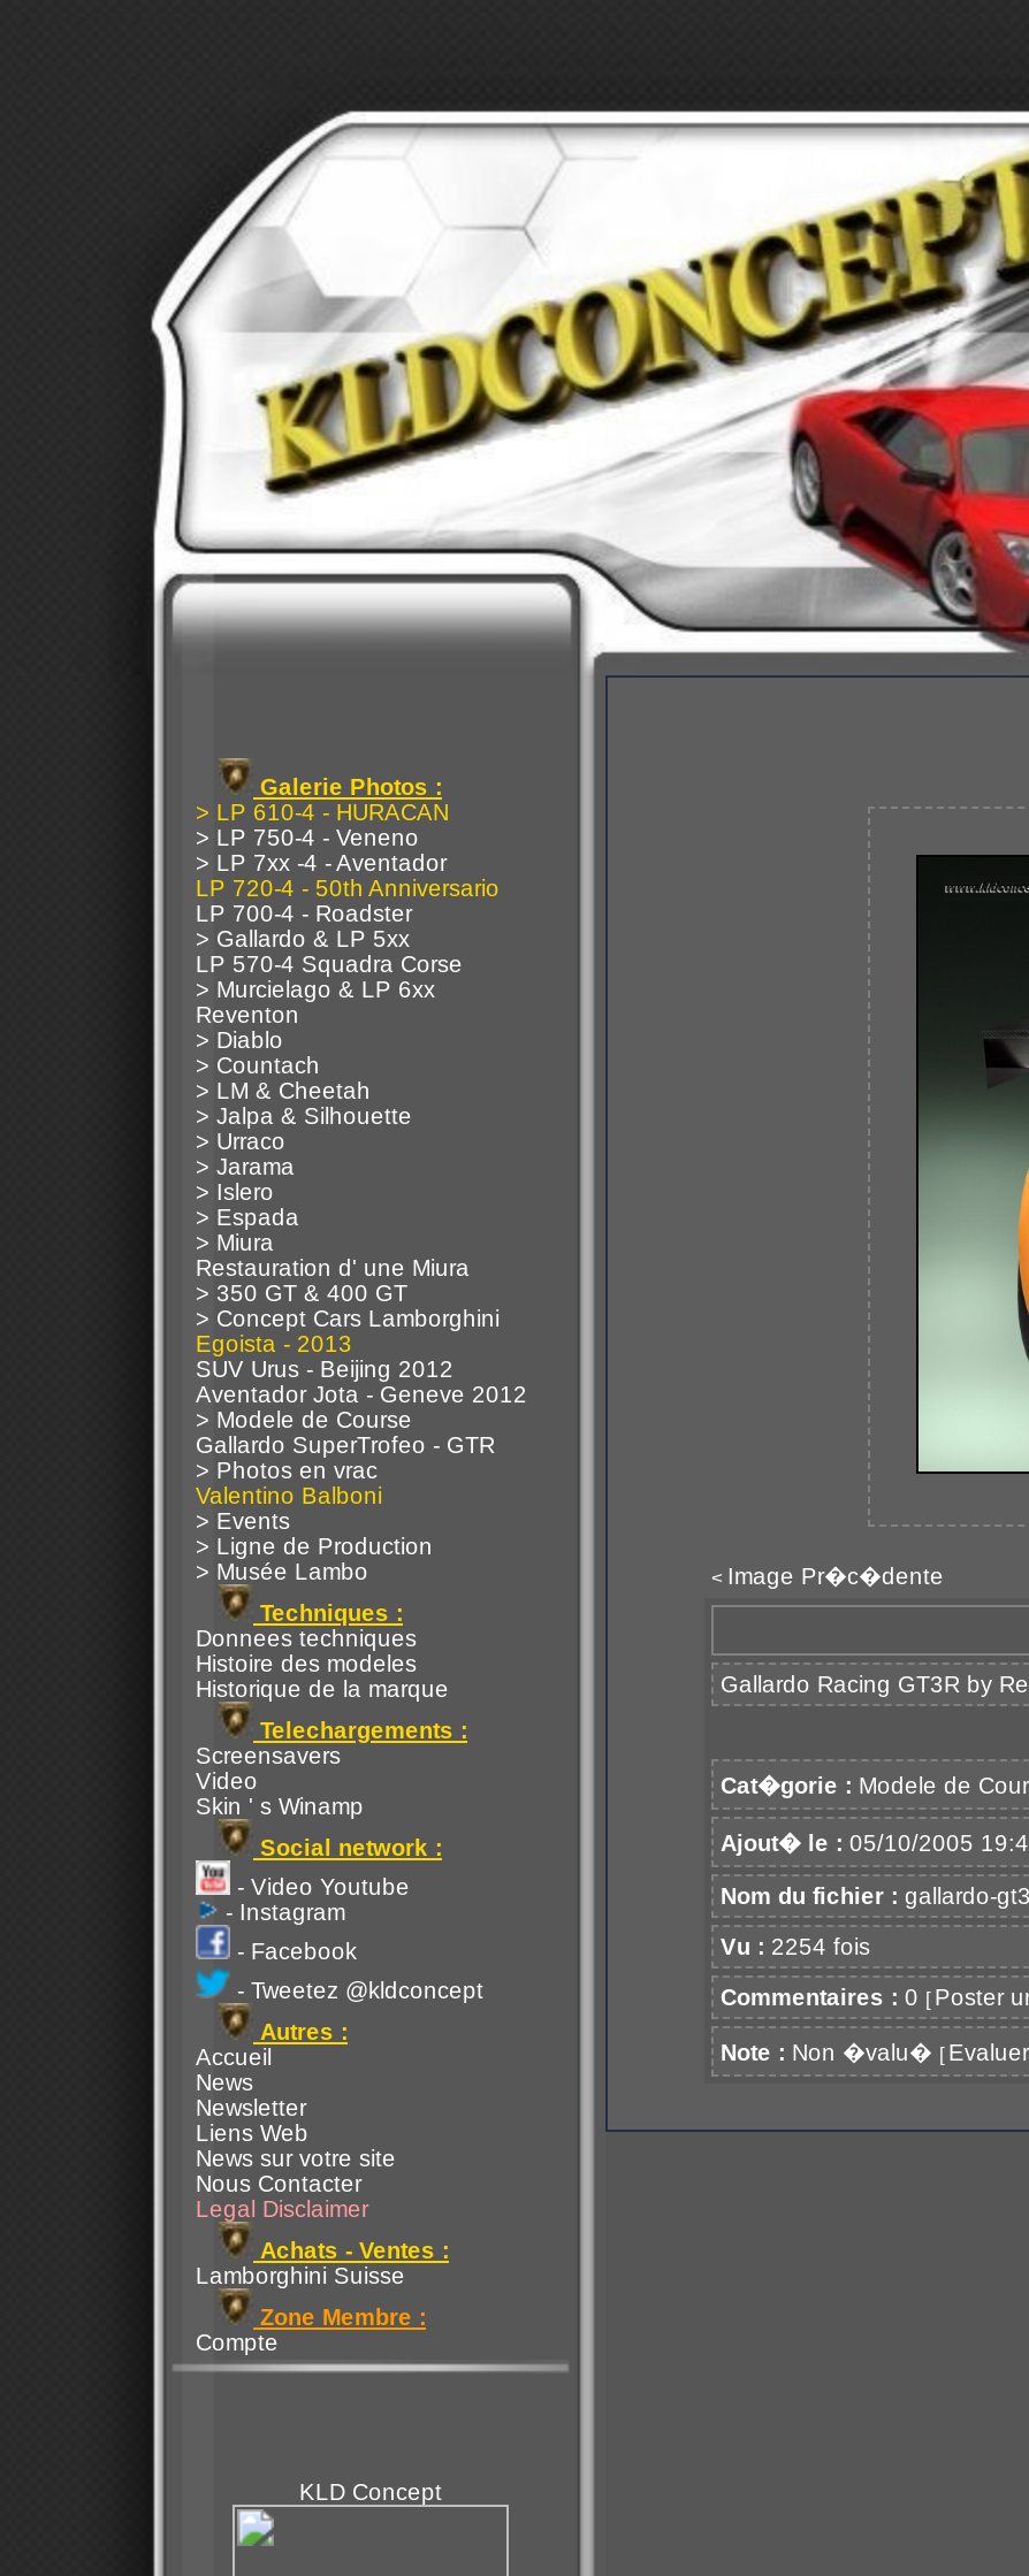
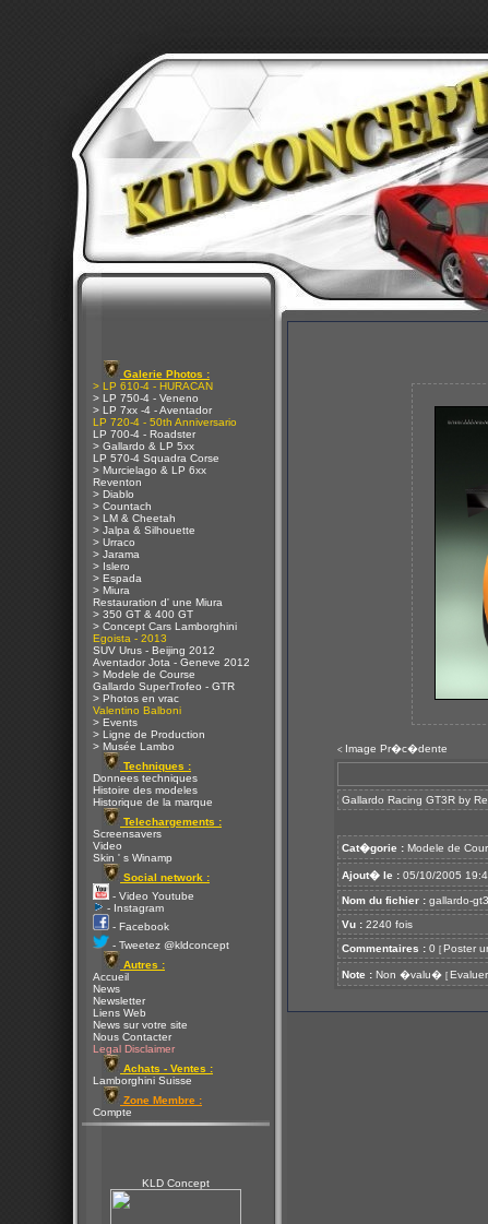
- Vu : 2254 fois
+ Vu : 2240 fois
